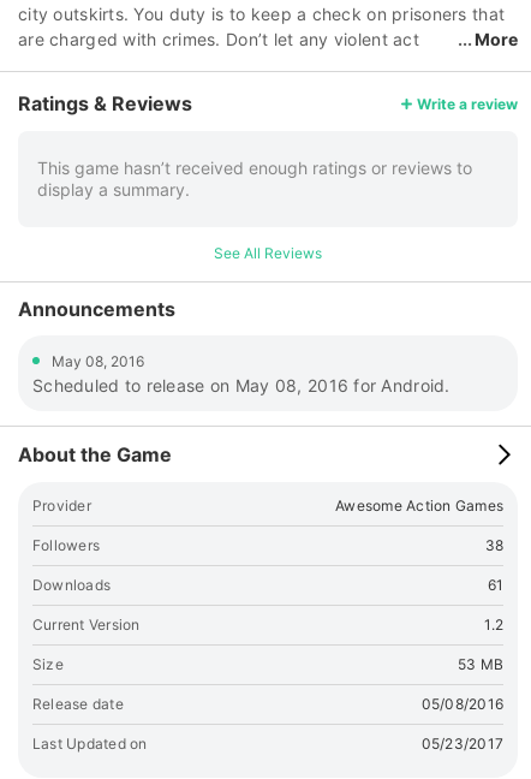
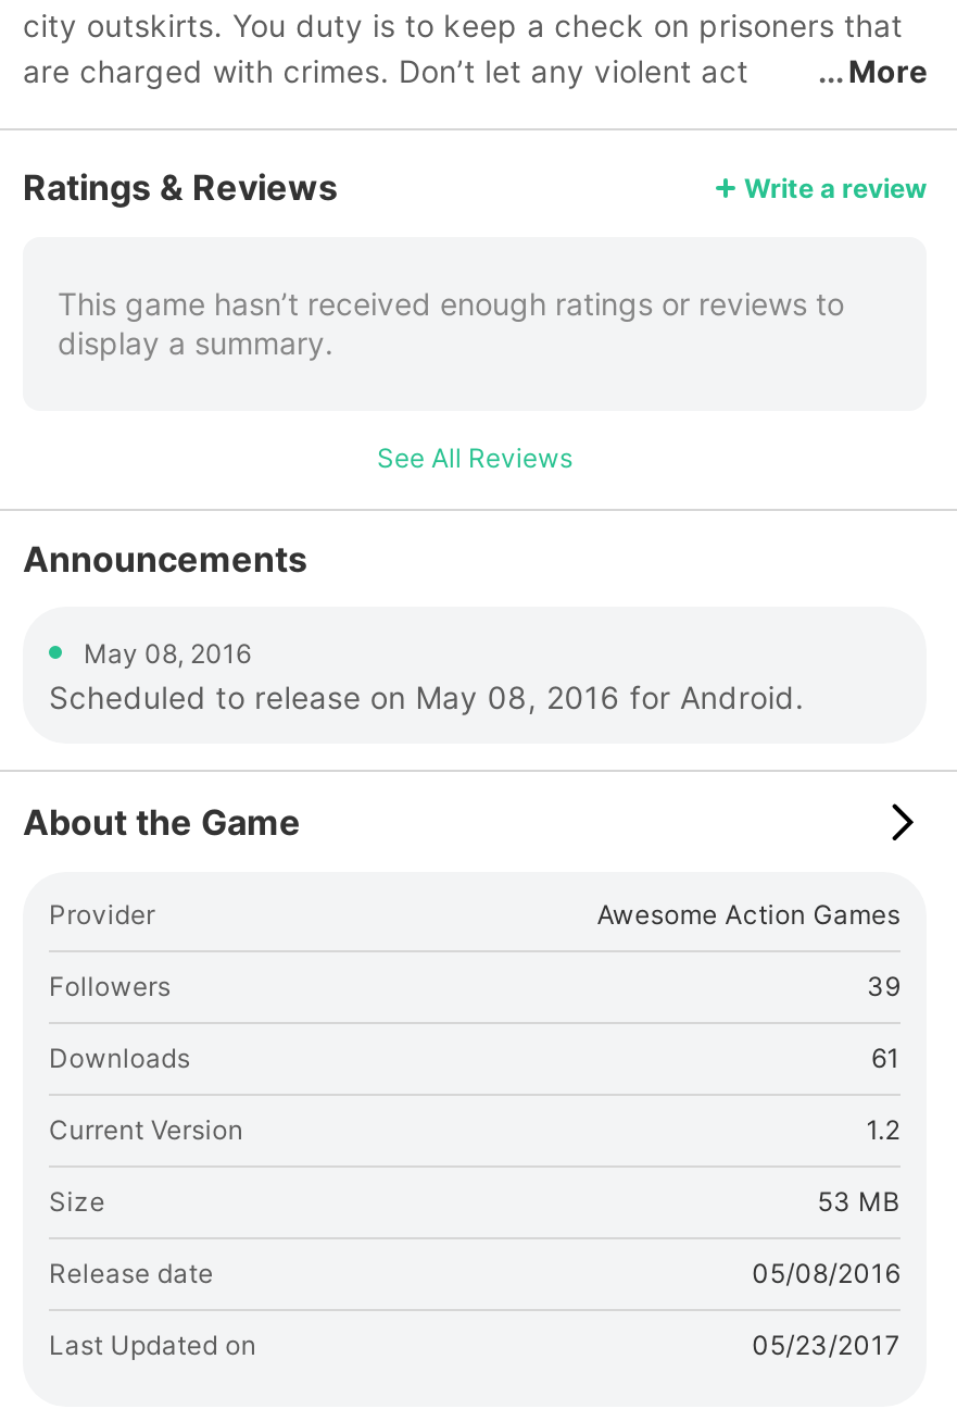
- 38
+ 39
